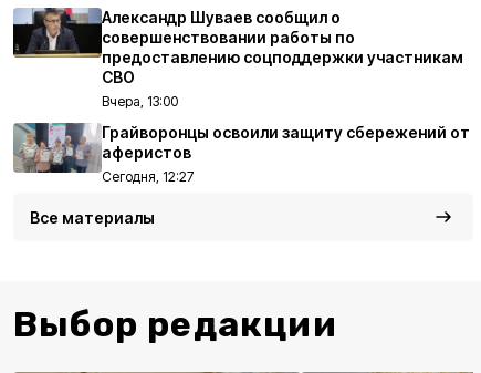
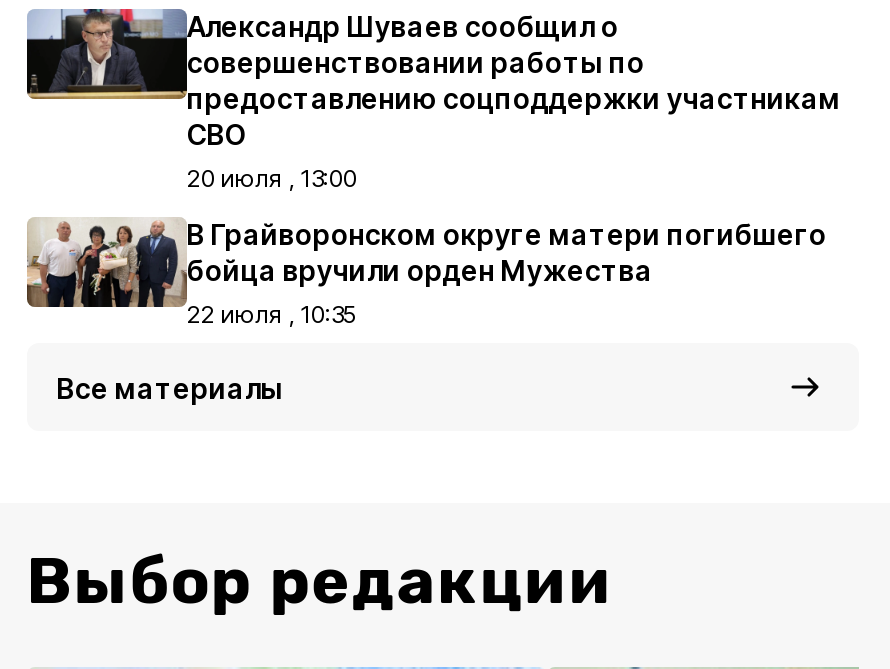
- Вчера, 13:00
+ 20 июля , 13:00

- [image]
- Грайворонцы освоили защиту сбережений от
- аферистов
- Сегодня, 12:27
+ [image]
+ В Грайворонском округе матери погибшего
+ бойца вручили орден Мужества
+ 22 июля , 10:35
